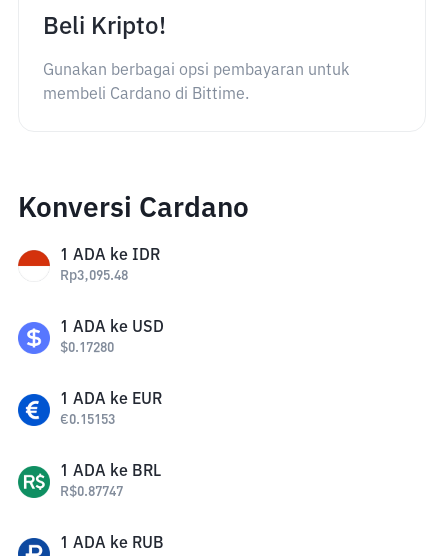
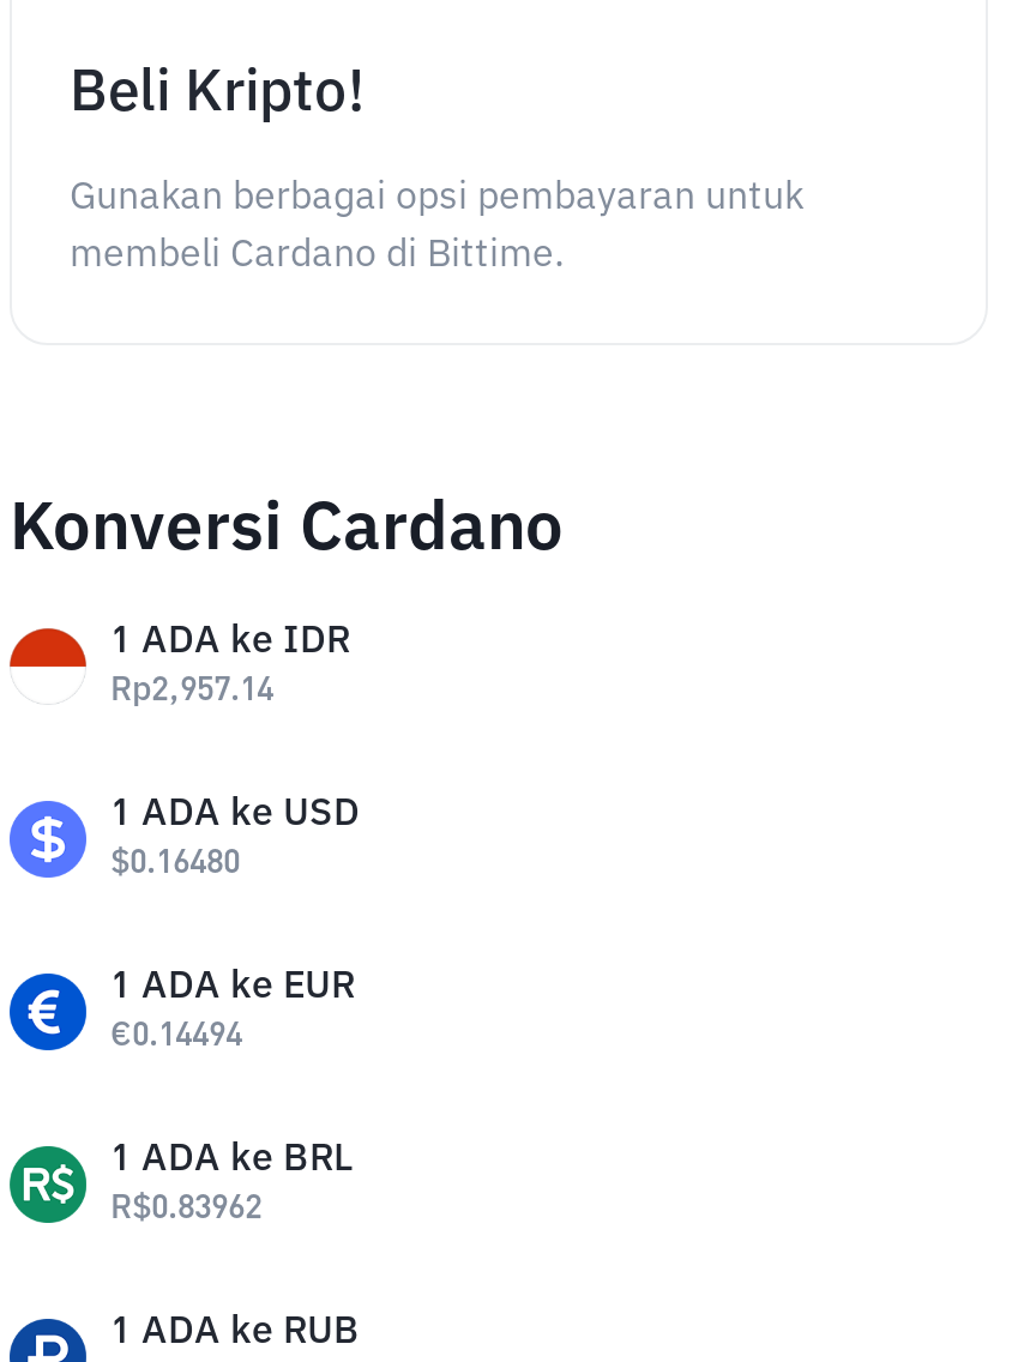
- Rp3,095.48
+ Rp2,957.14

- $0.17280
+ $0.16480

- €0.15153
+ €0.14494

- R$0.87747
+ R$0.83962
